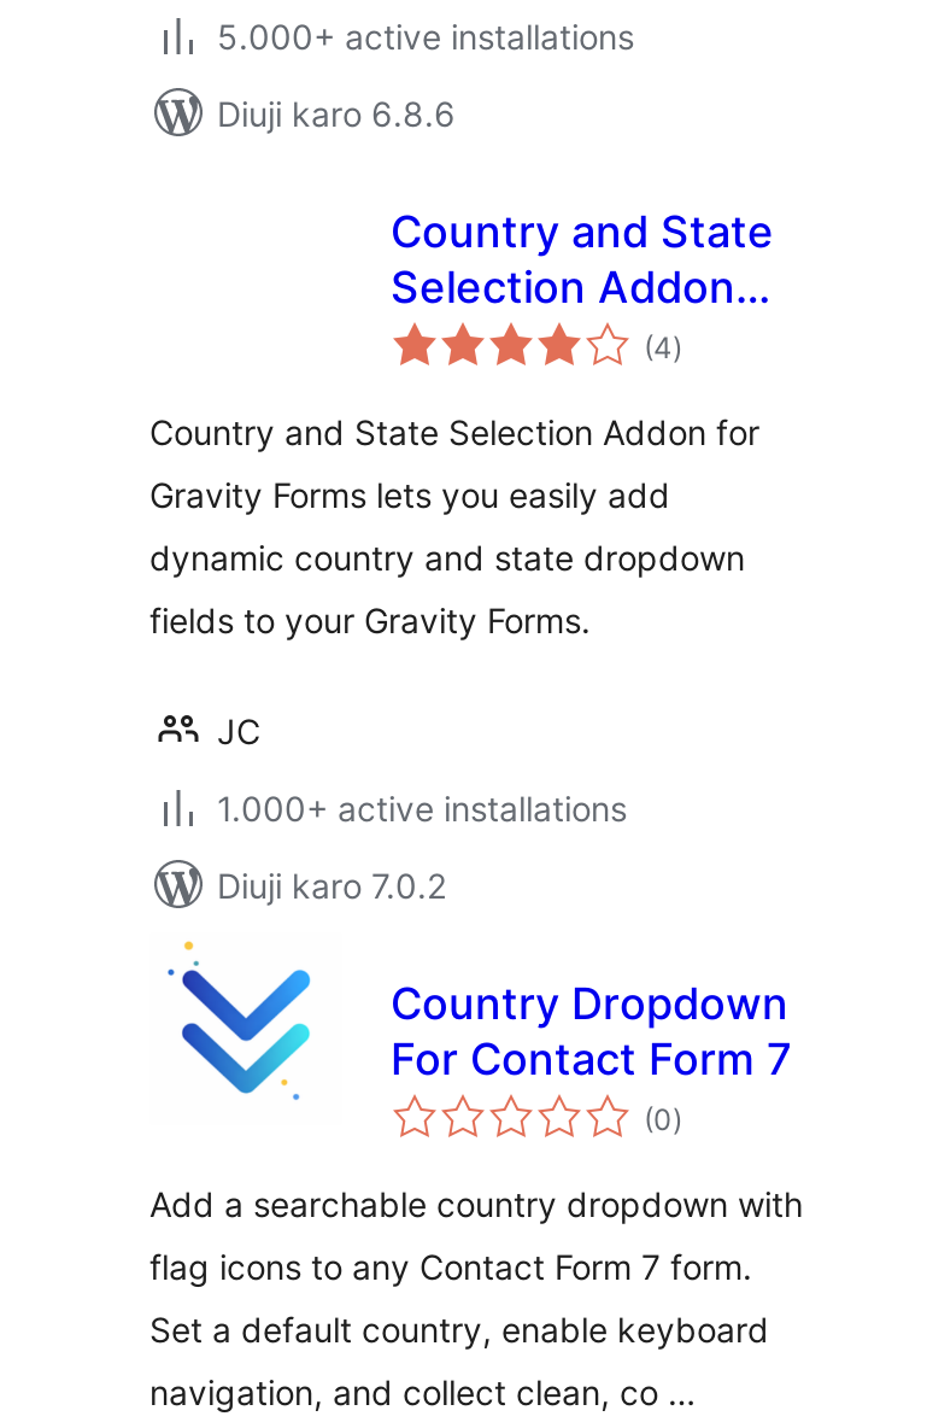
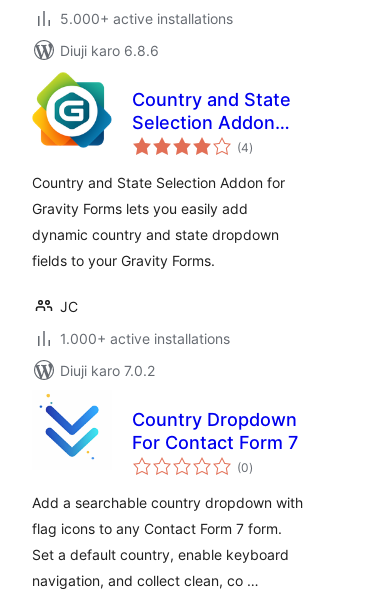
+ [image]
